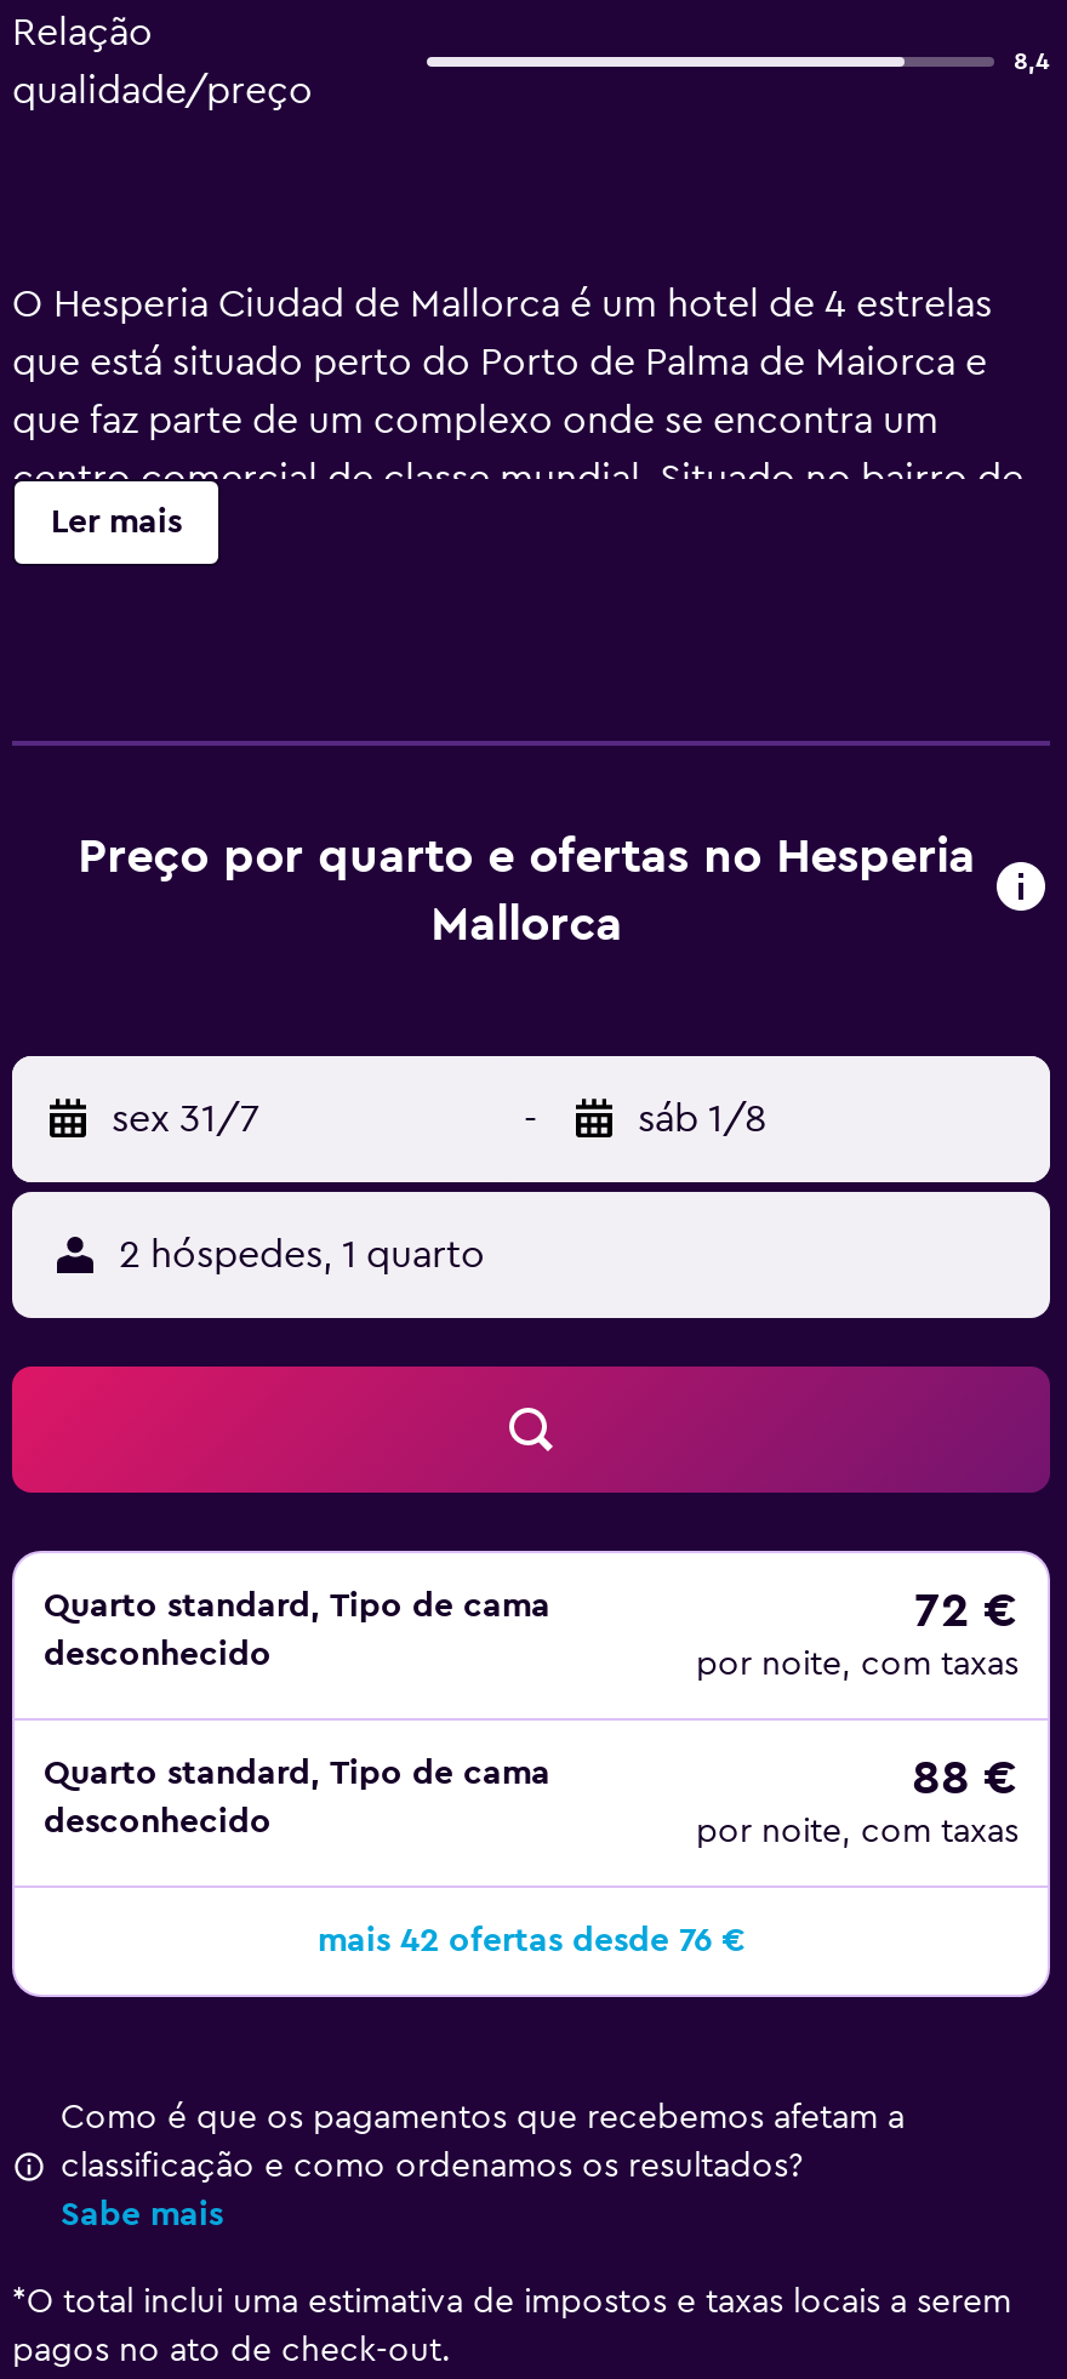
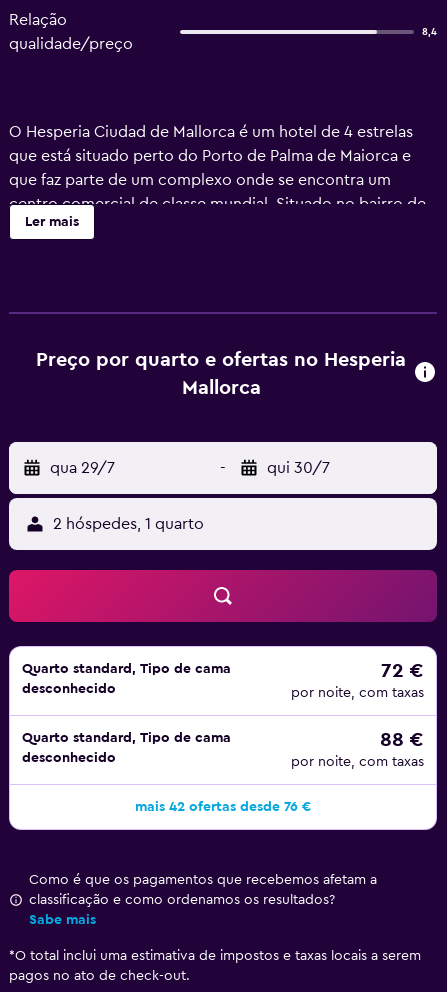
- sex 31/7
+ qua 29/7

- sáb 1/8
+ qui 30/7
